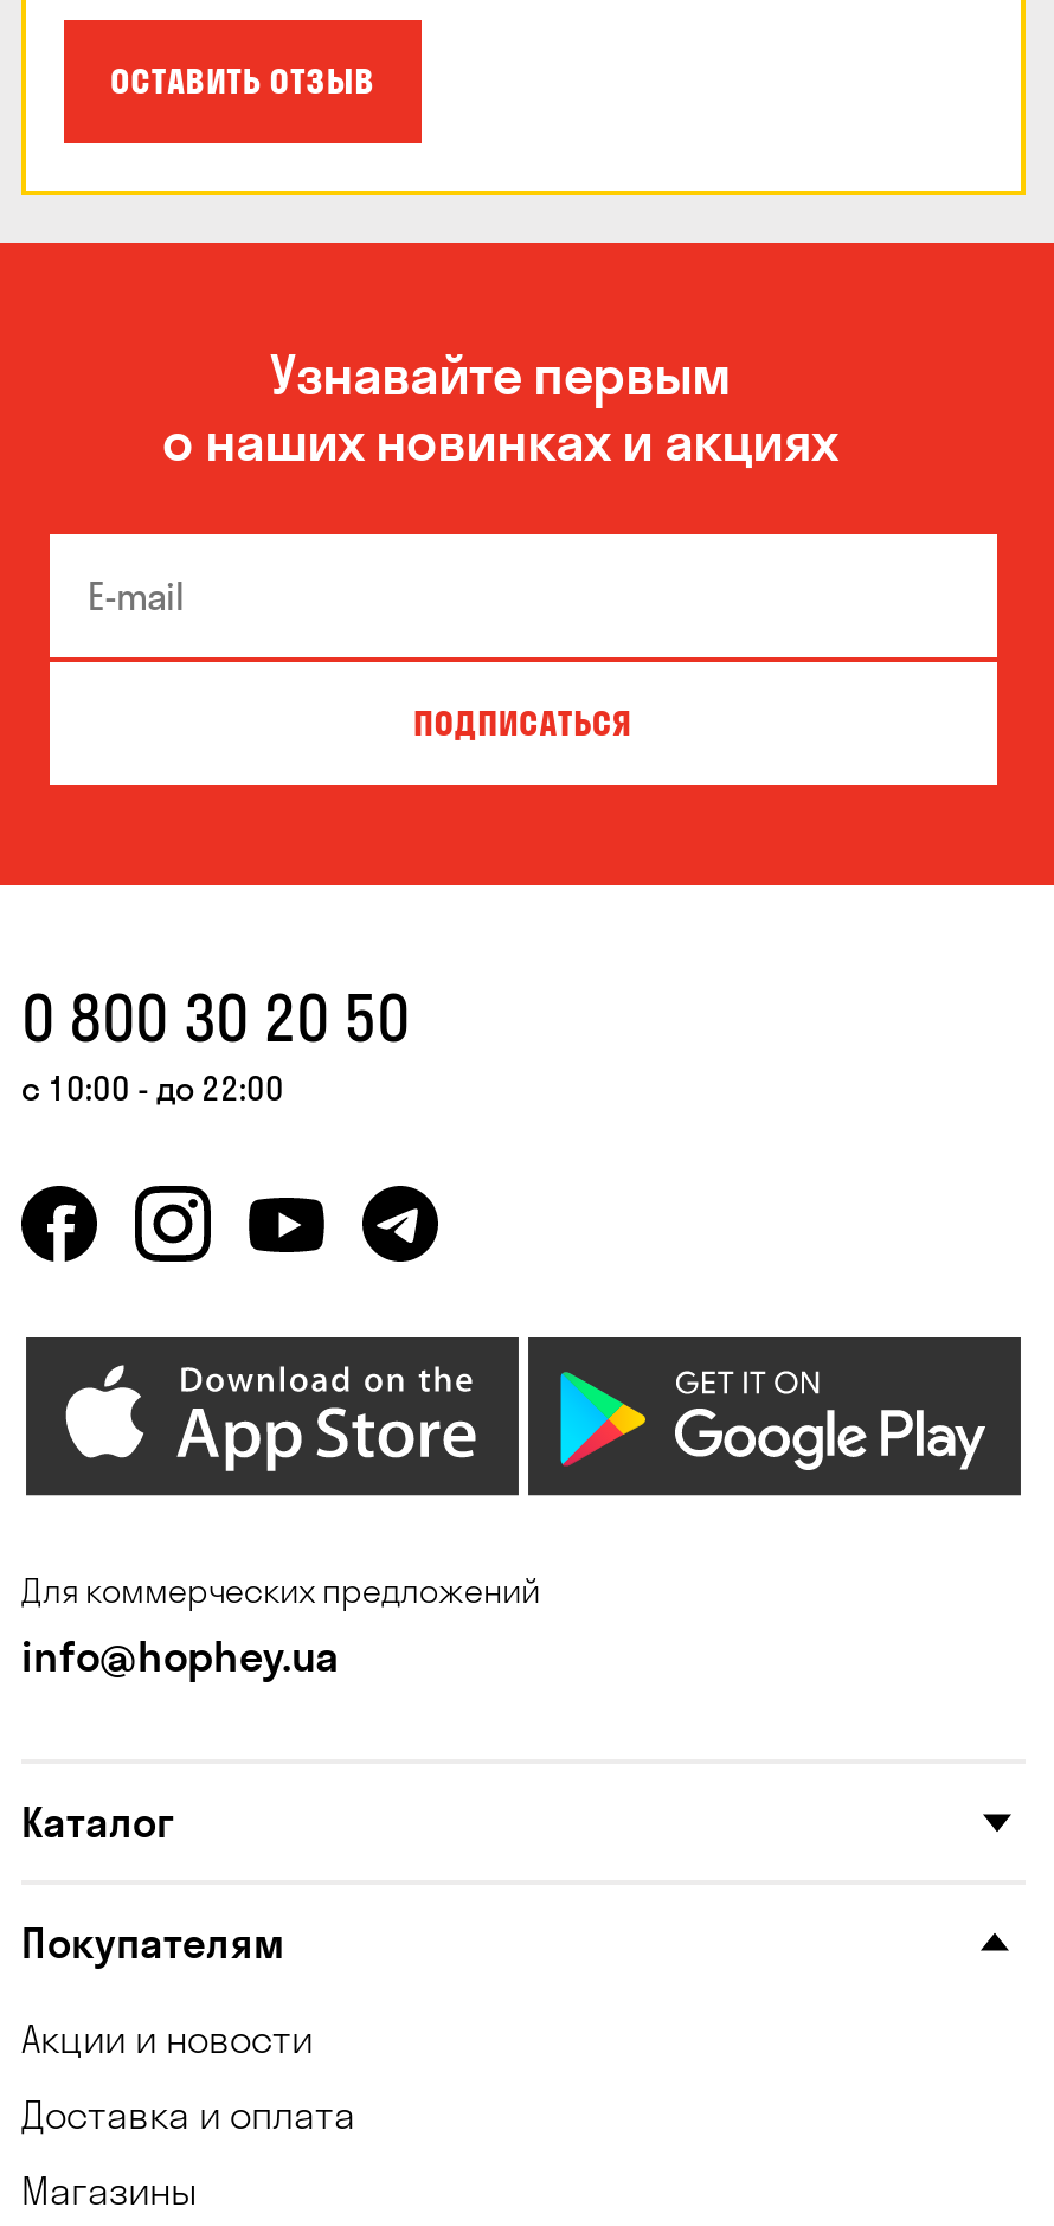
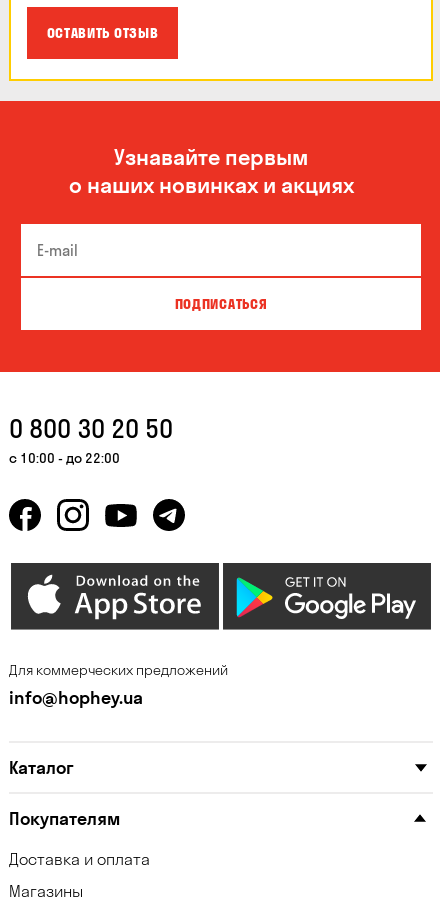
- Акции и новости
